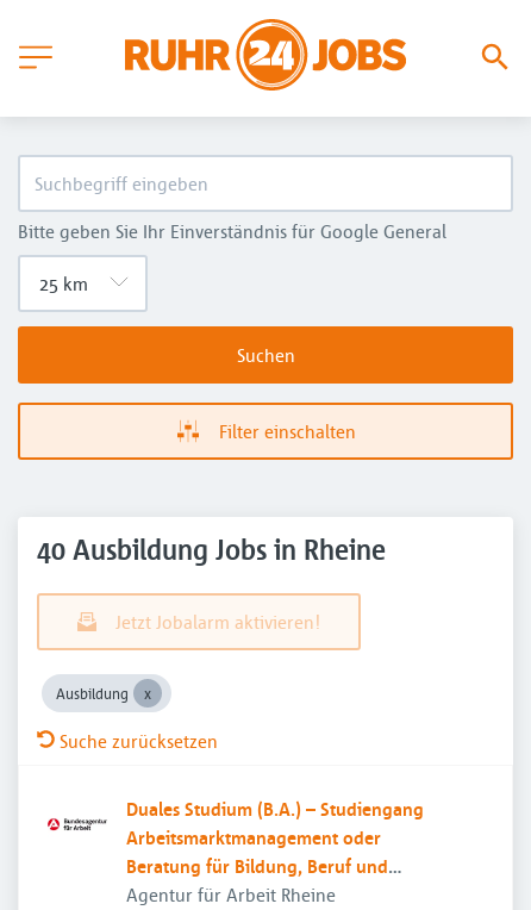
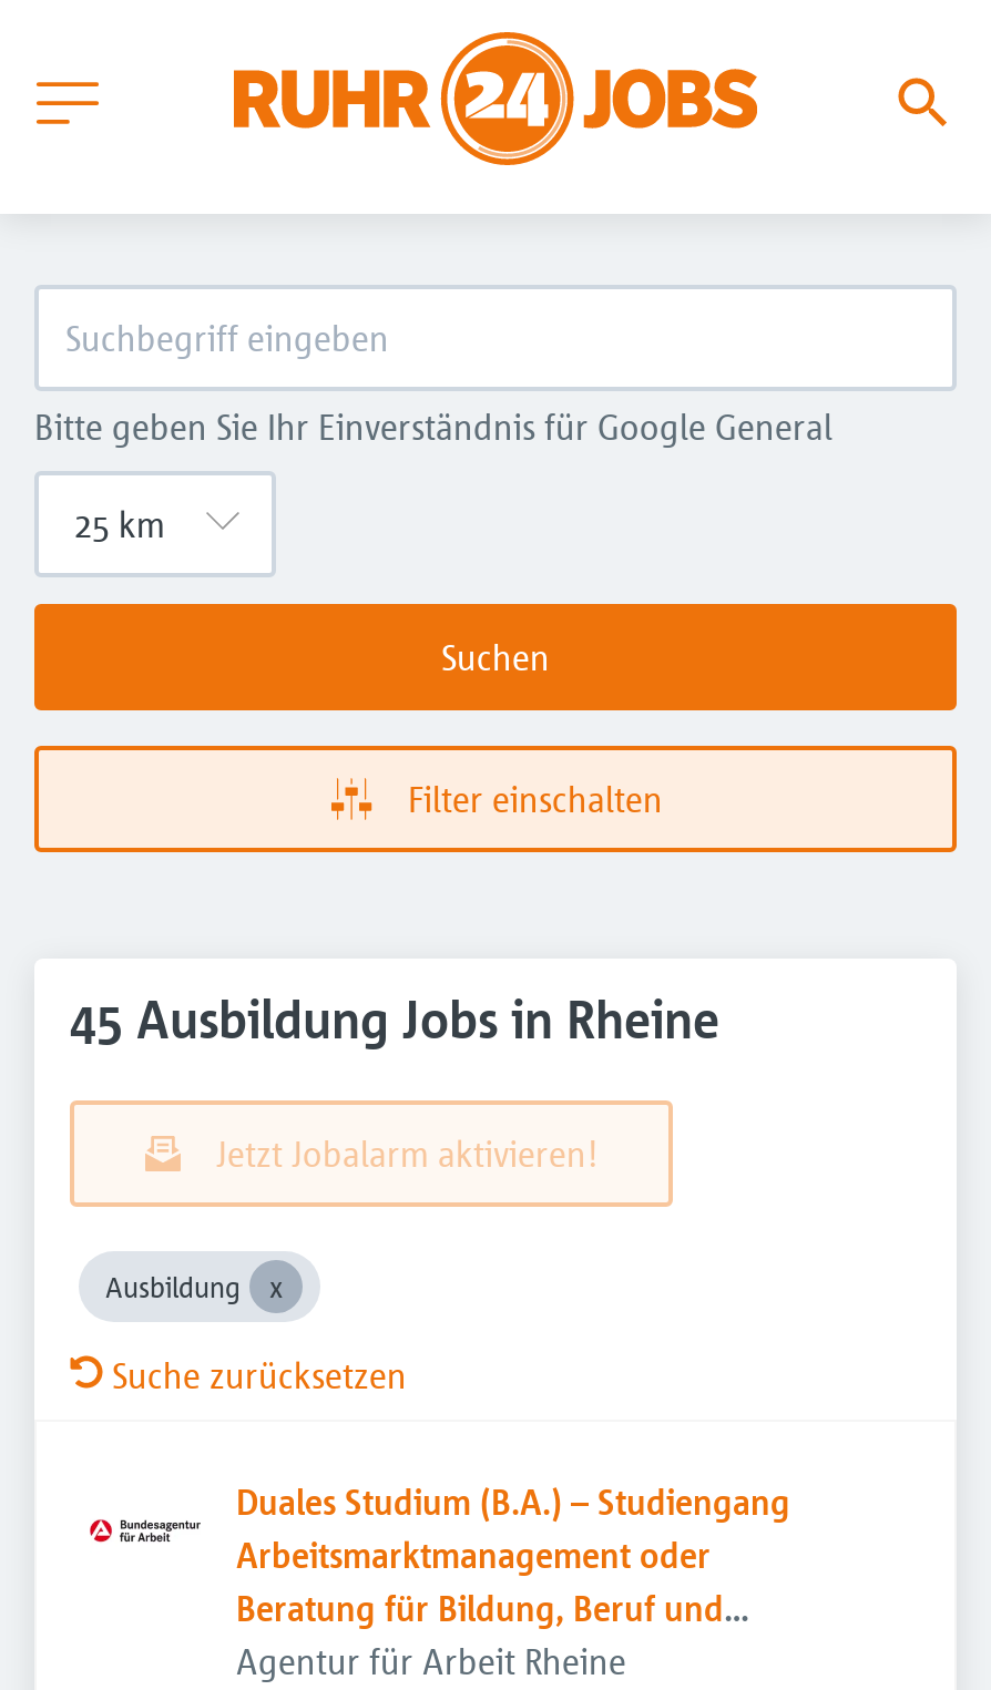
- 40 Ausbildung Jobs in Rheine
+ 45 Ausbildung Jobs in Rheine
